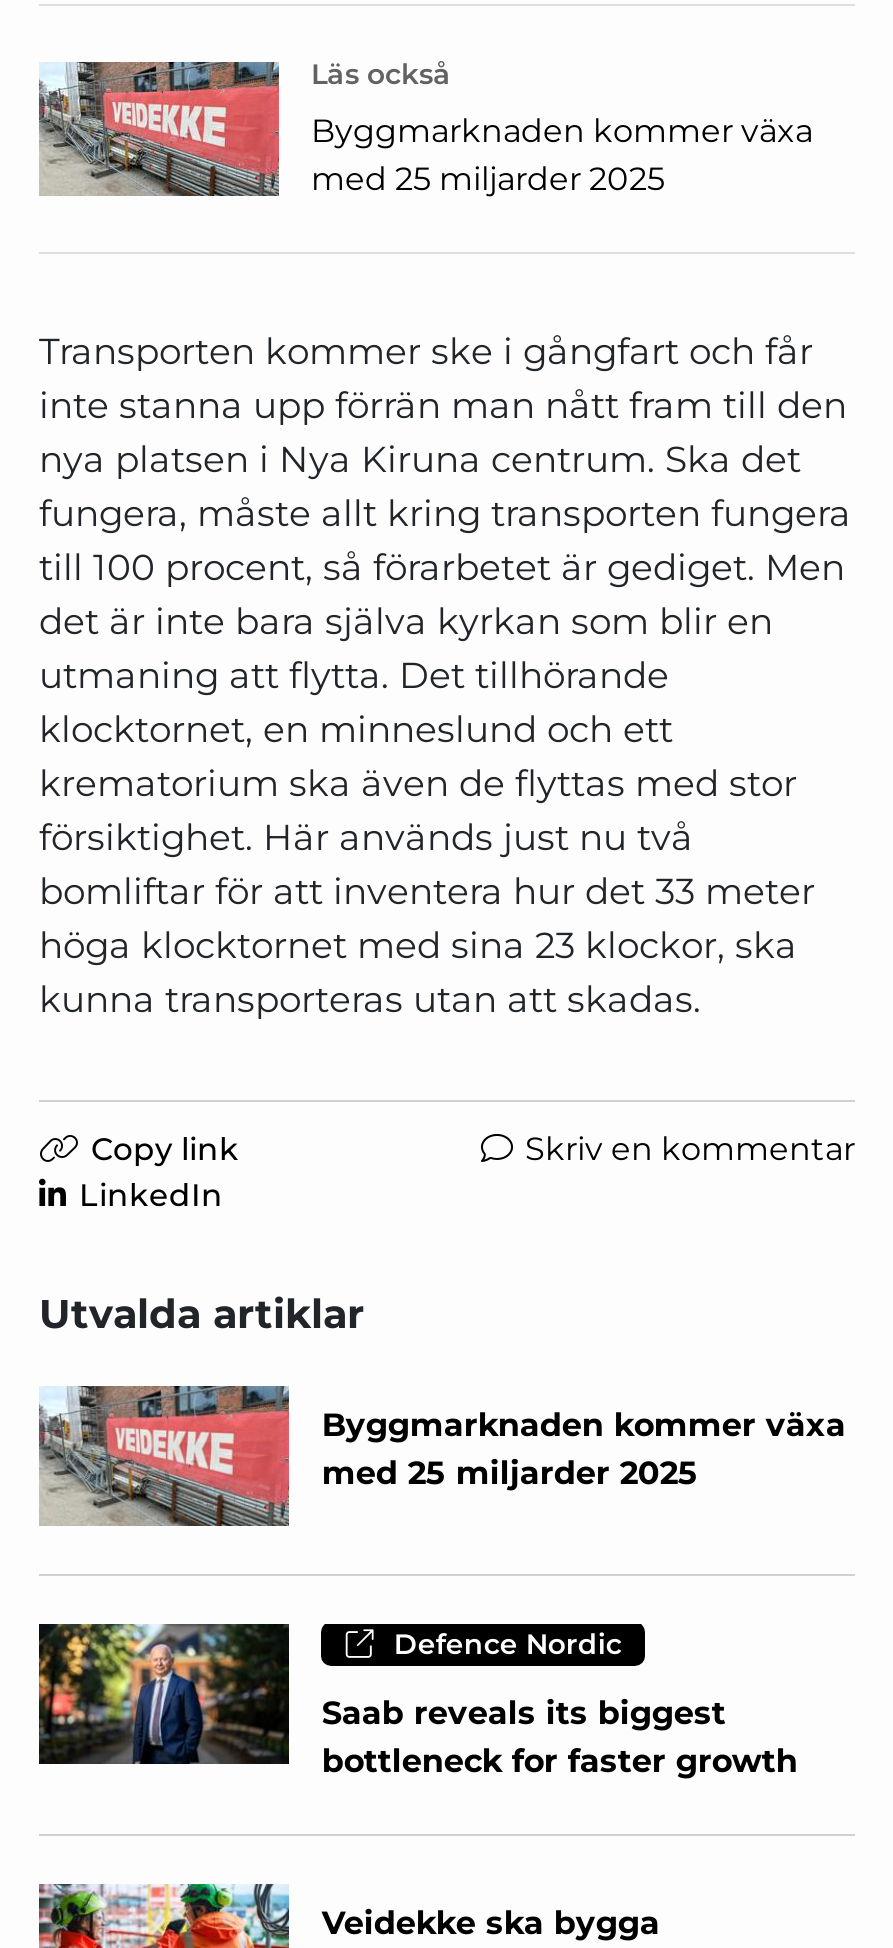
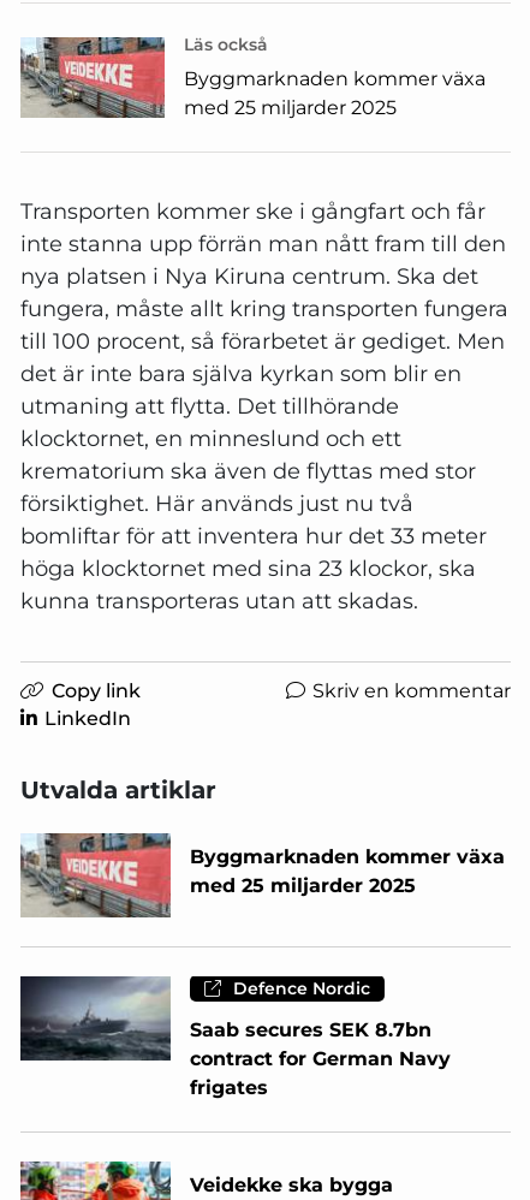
- [image]
- Saab reveals its biggest
- bottleneck for faster growth
+ [image]
+ Saab secures SEK 8.7bn
+ contract for German Navy
+ frigates
